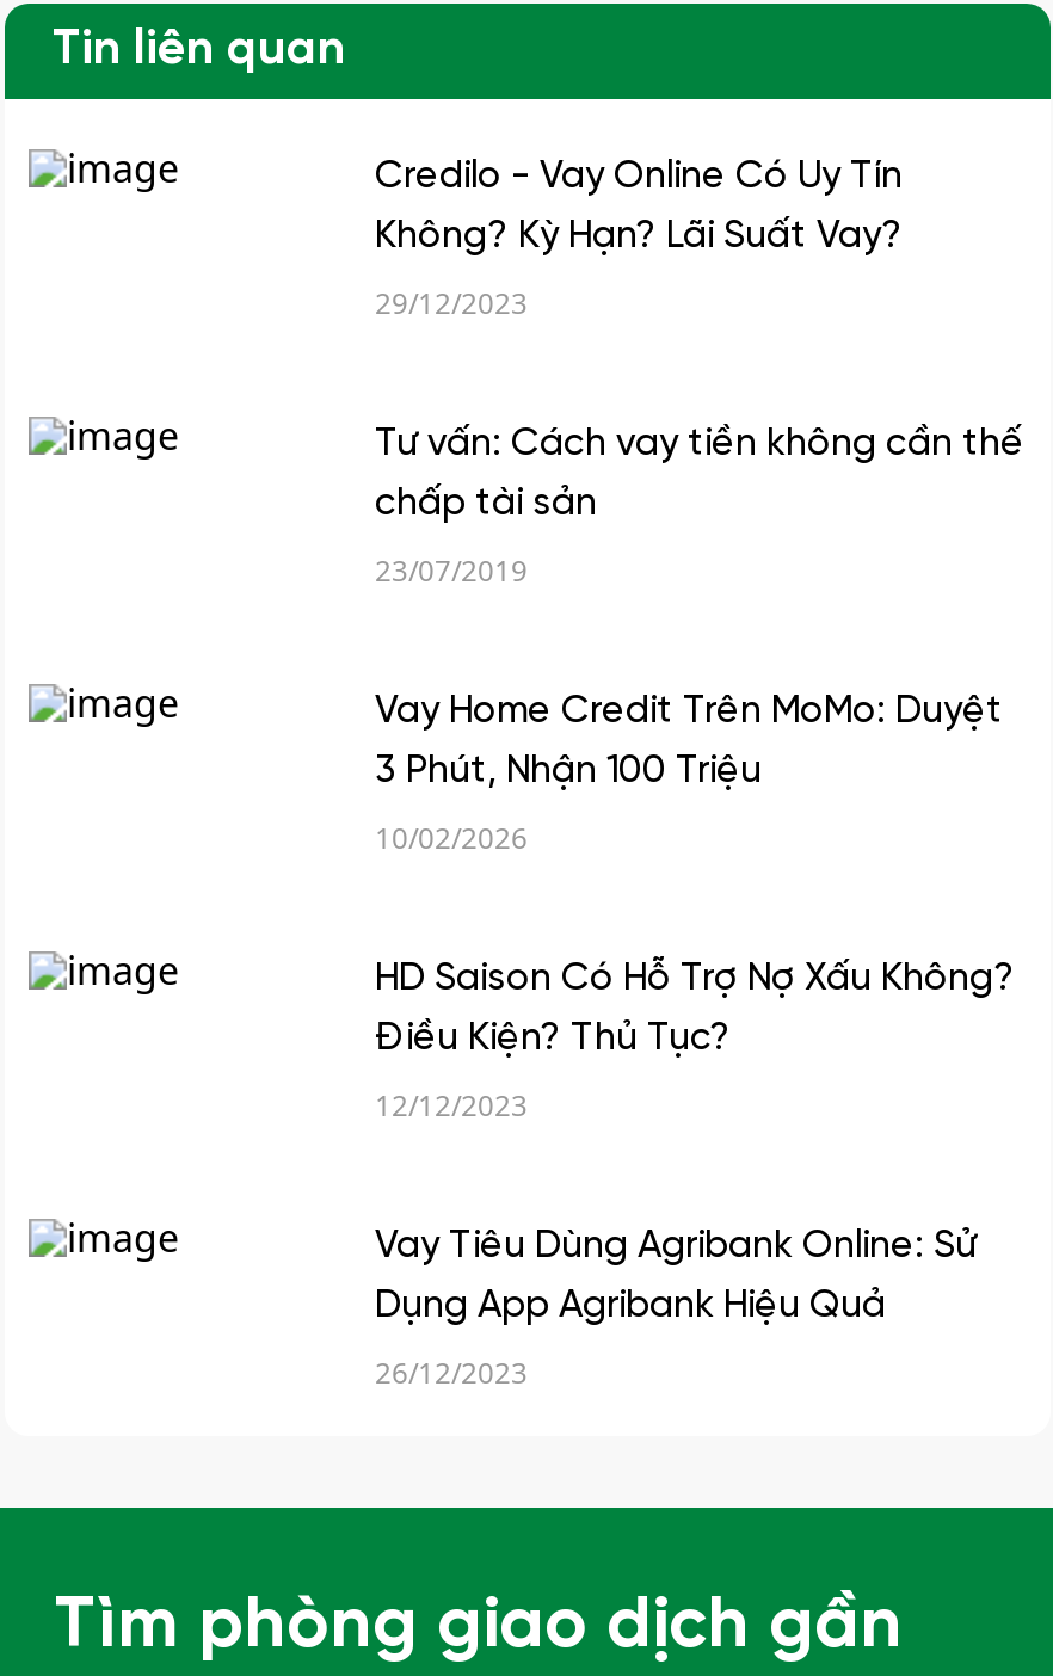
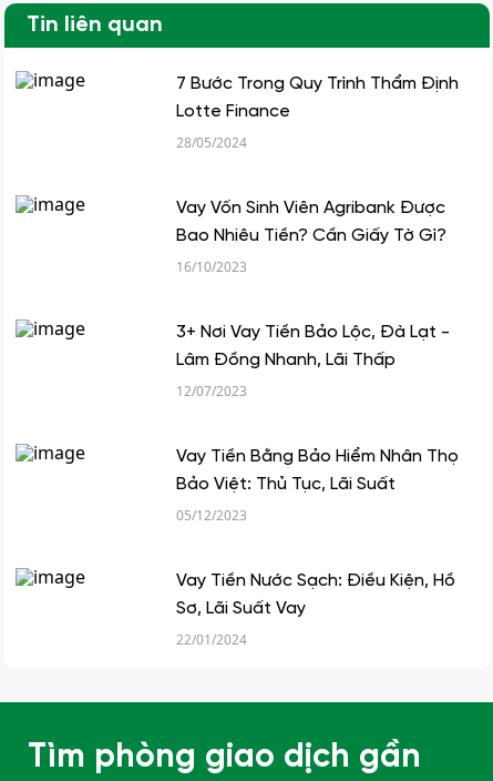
- Credilo - Vay Online Có Uy Tín
+ 7 Bước Trong Quy Trình Thẩm Định

- Không? Kỳ Hạn? Lãi Suất Vay?
+ Lotte Finance

- 29/12/2023
+ 28/05/2024

- Tư vấn: Cách vay tiền không cần thế
+ Vay Vốn Sinh Viên Agribank Được

- chấp tài sản
+ Bao Nhiêu Tiền? Cần Giấy Tờ Gì?

- 23/07/2019
+ 16/10/2023

- Vay Home Credit Trên MoMo: Duyệt
+ 3+ Nơi Vay Tiền Bảo Lộc, Đà Lạt -

- 3 Phút, Nhận 100 Triệu
+ Lâm Đồng Nhanh, Lãi Thấp

- 10/02/2026
+ 12/07/2023

- HD Saison Có Hỗ Trợ Nợ Xấu Không?
+ Vay Tiền Bằng Bảo Hiểm Nhân Thọ

- Điều Kiện? Thủ Tục?
+ Bảo Việt: Thủ Tục, Lãi Suất

- 12/12/2023
+ 05/12/2023

- Vay Tiêu Dùng Agribank Online: Sử
+ Vay Tiền Nước Sạch: Điều Kiện, Hồ

- Dụng App Agribank Hiệu Quả
+ Sơ, Lãi Suất Vay

- 26/12/2023
+ 22/01/2024
